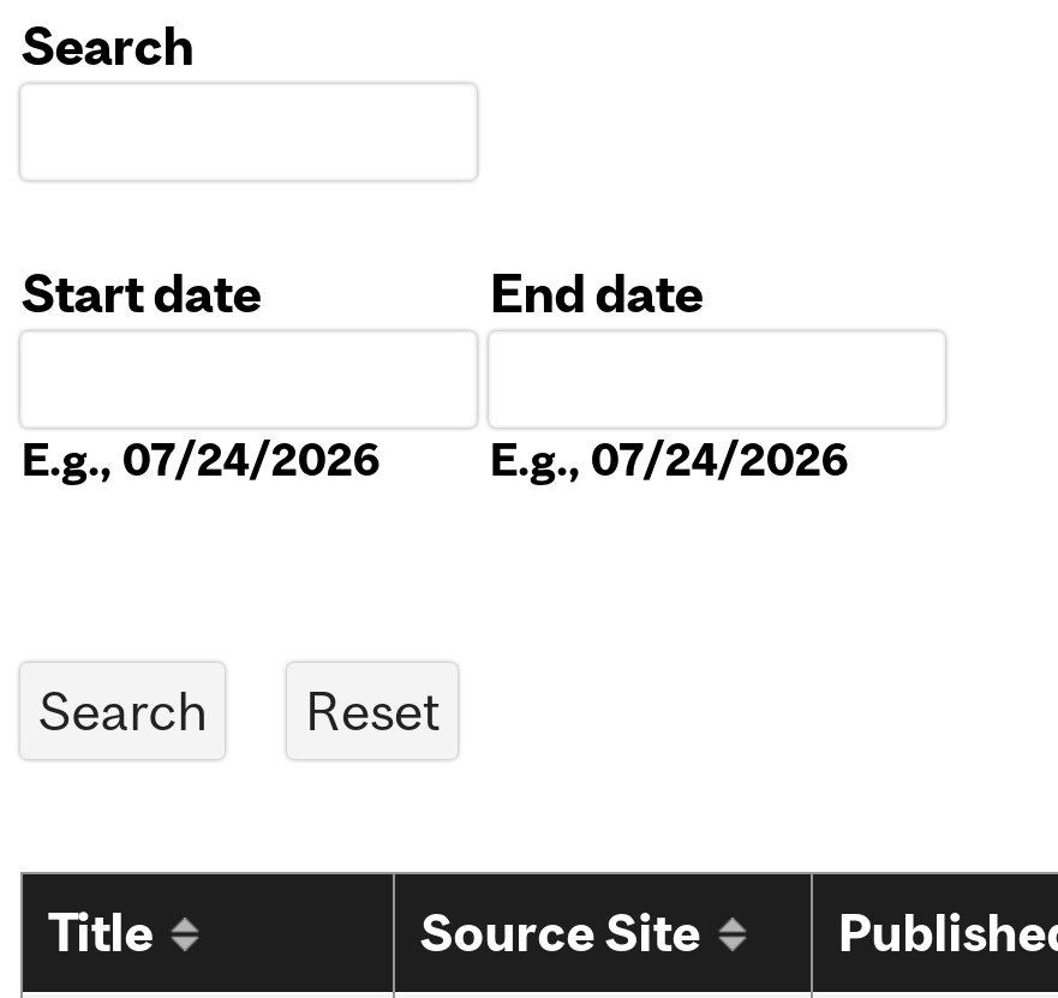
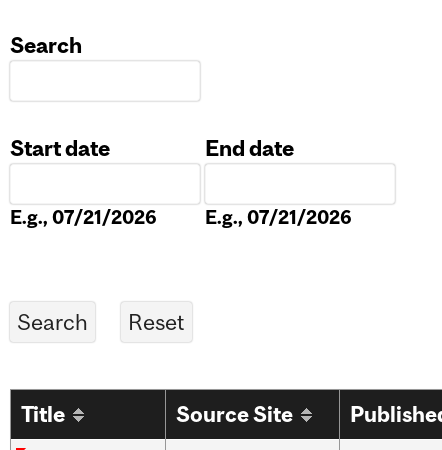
- E.g., 07/24/2026
+ E.g., 07/21/2026

- E.g., 07/24/2026
+ E.g., 07/21/2026
